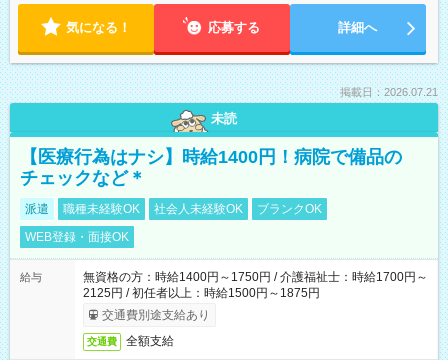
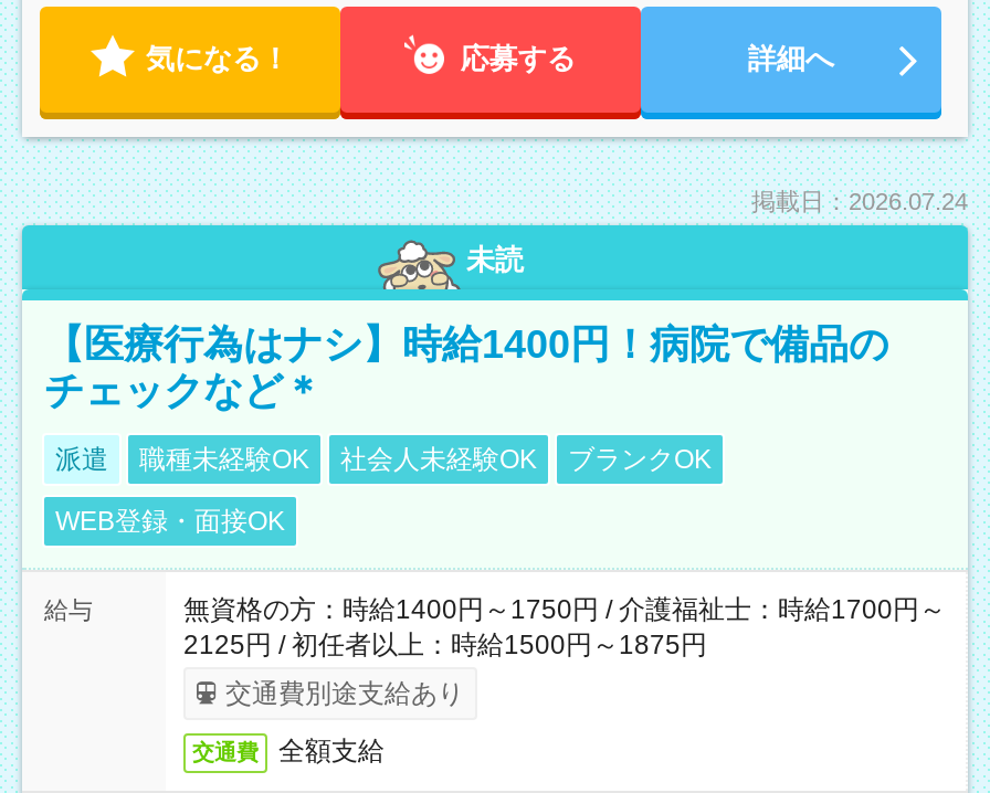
- 掲載日：2026.07.21
+ 掲載日：2026.07.24
